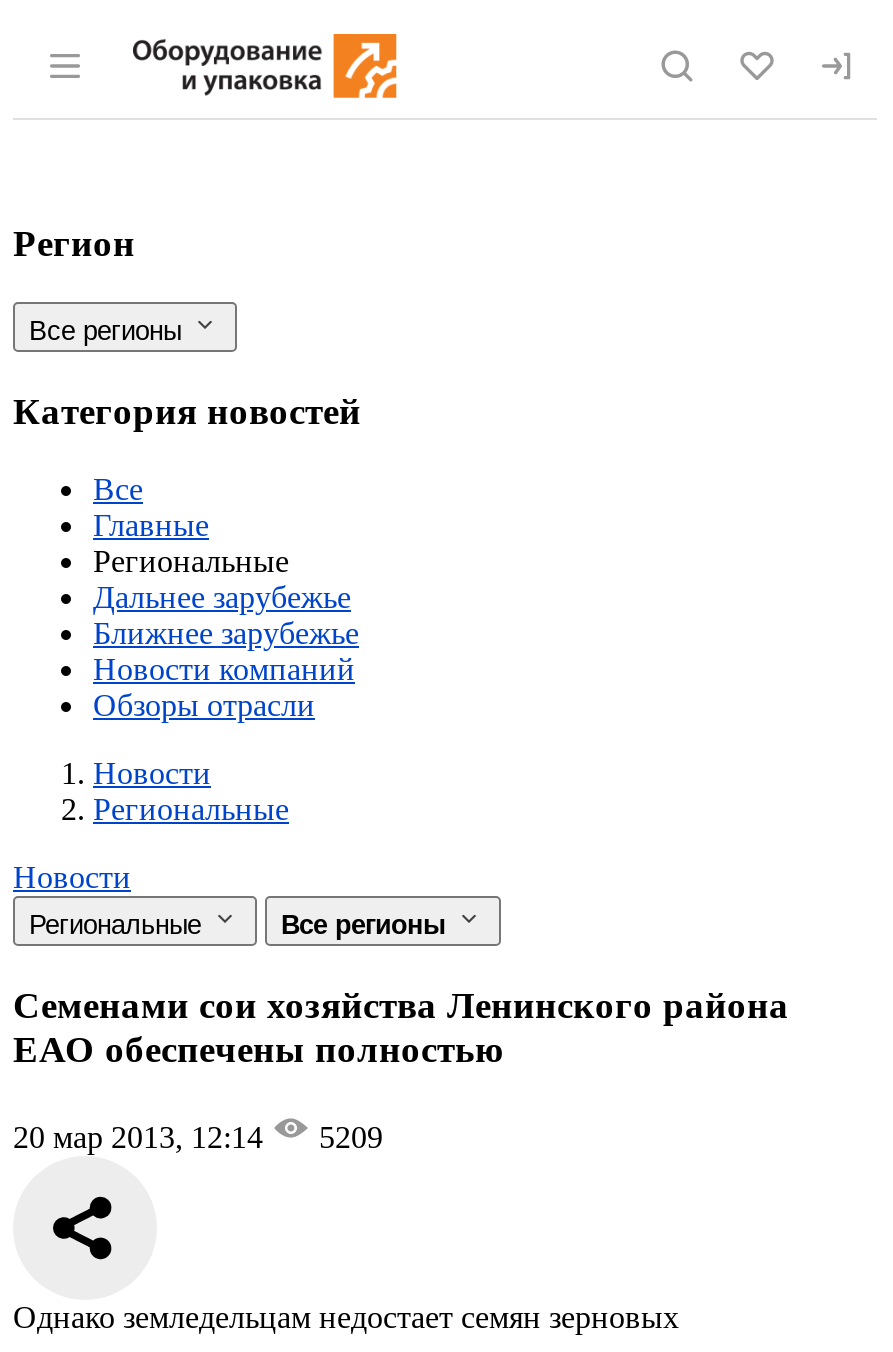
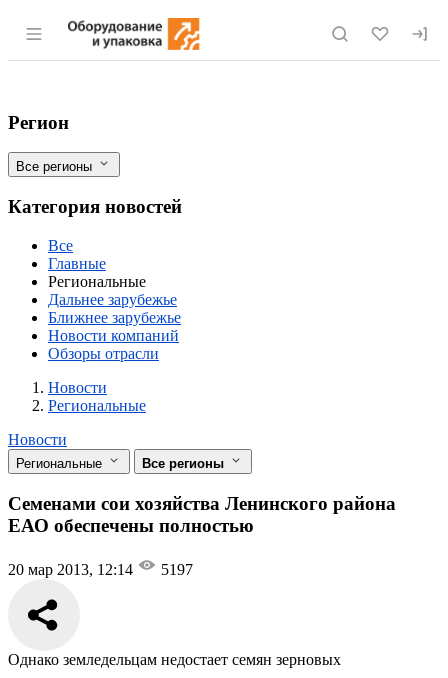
- 20 мар 2013, 12:14 5209
+ 20 мар 2013, 12:14 5197
